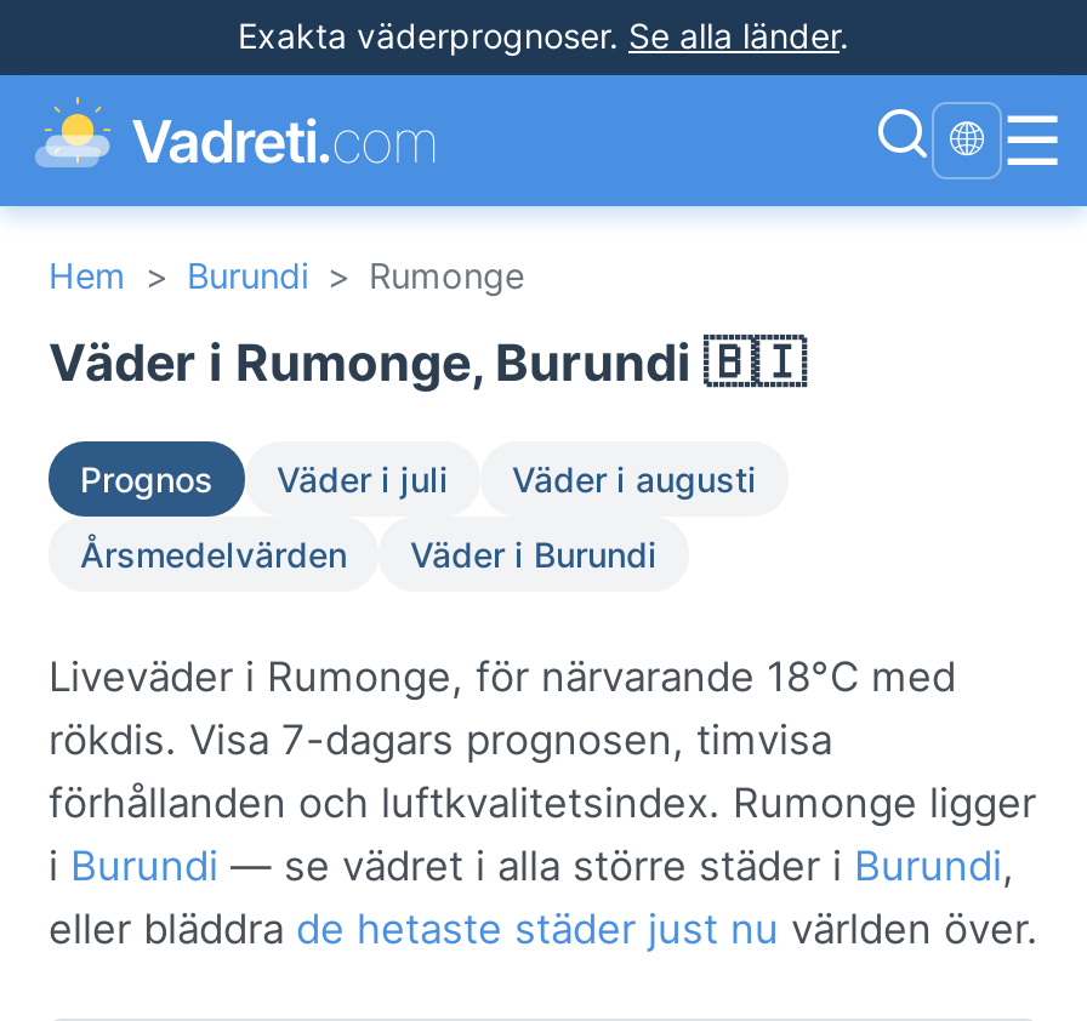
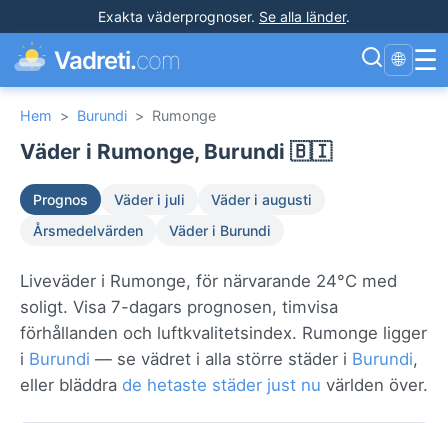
- Liveväder i Rumonge, för närvarande 18°C med
+ Liveväder i Rumonge, för närvarande 24°C med

- rökdis. Visa 7-dagars prognosen, timvisa
+ soligt. Visa 7-dagars prognosen, timvisa
